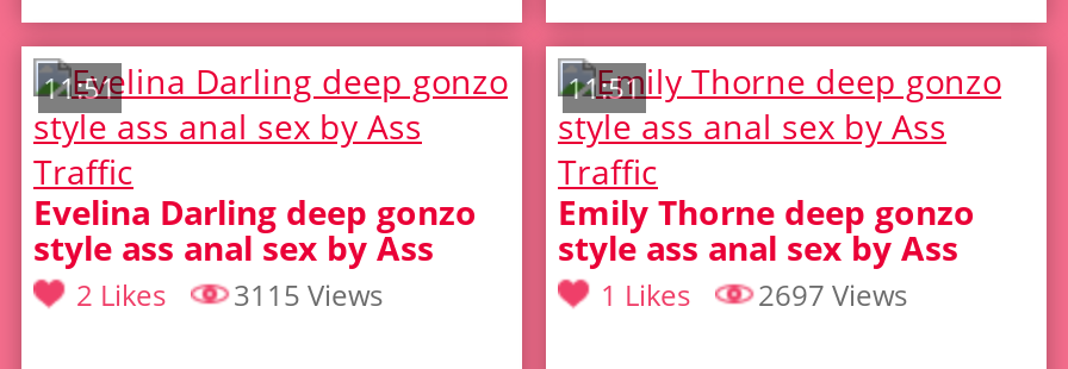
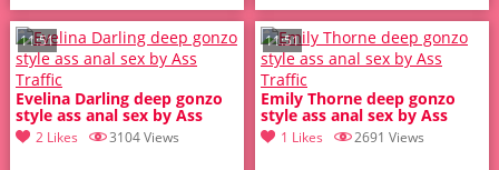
- 3115 Views
+ 3104 Views

- 2697 Views
+ 2691 Views
